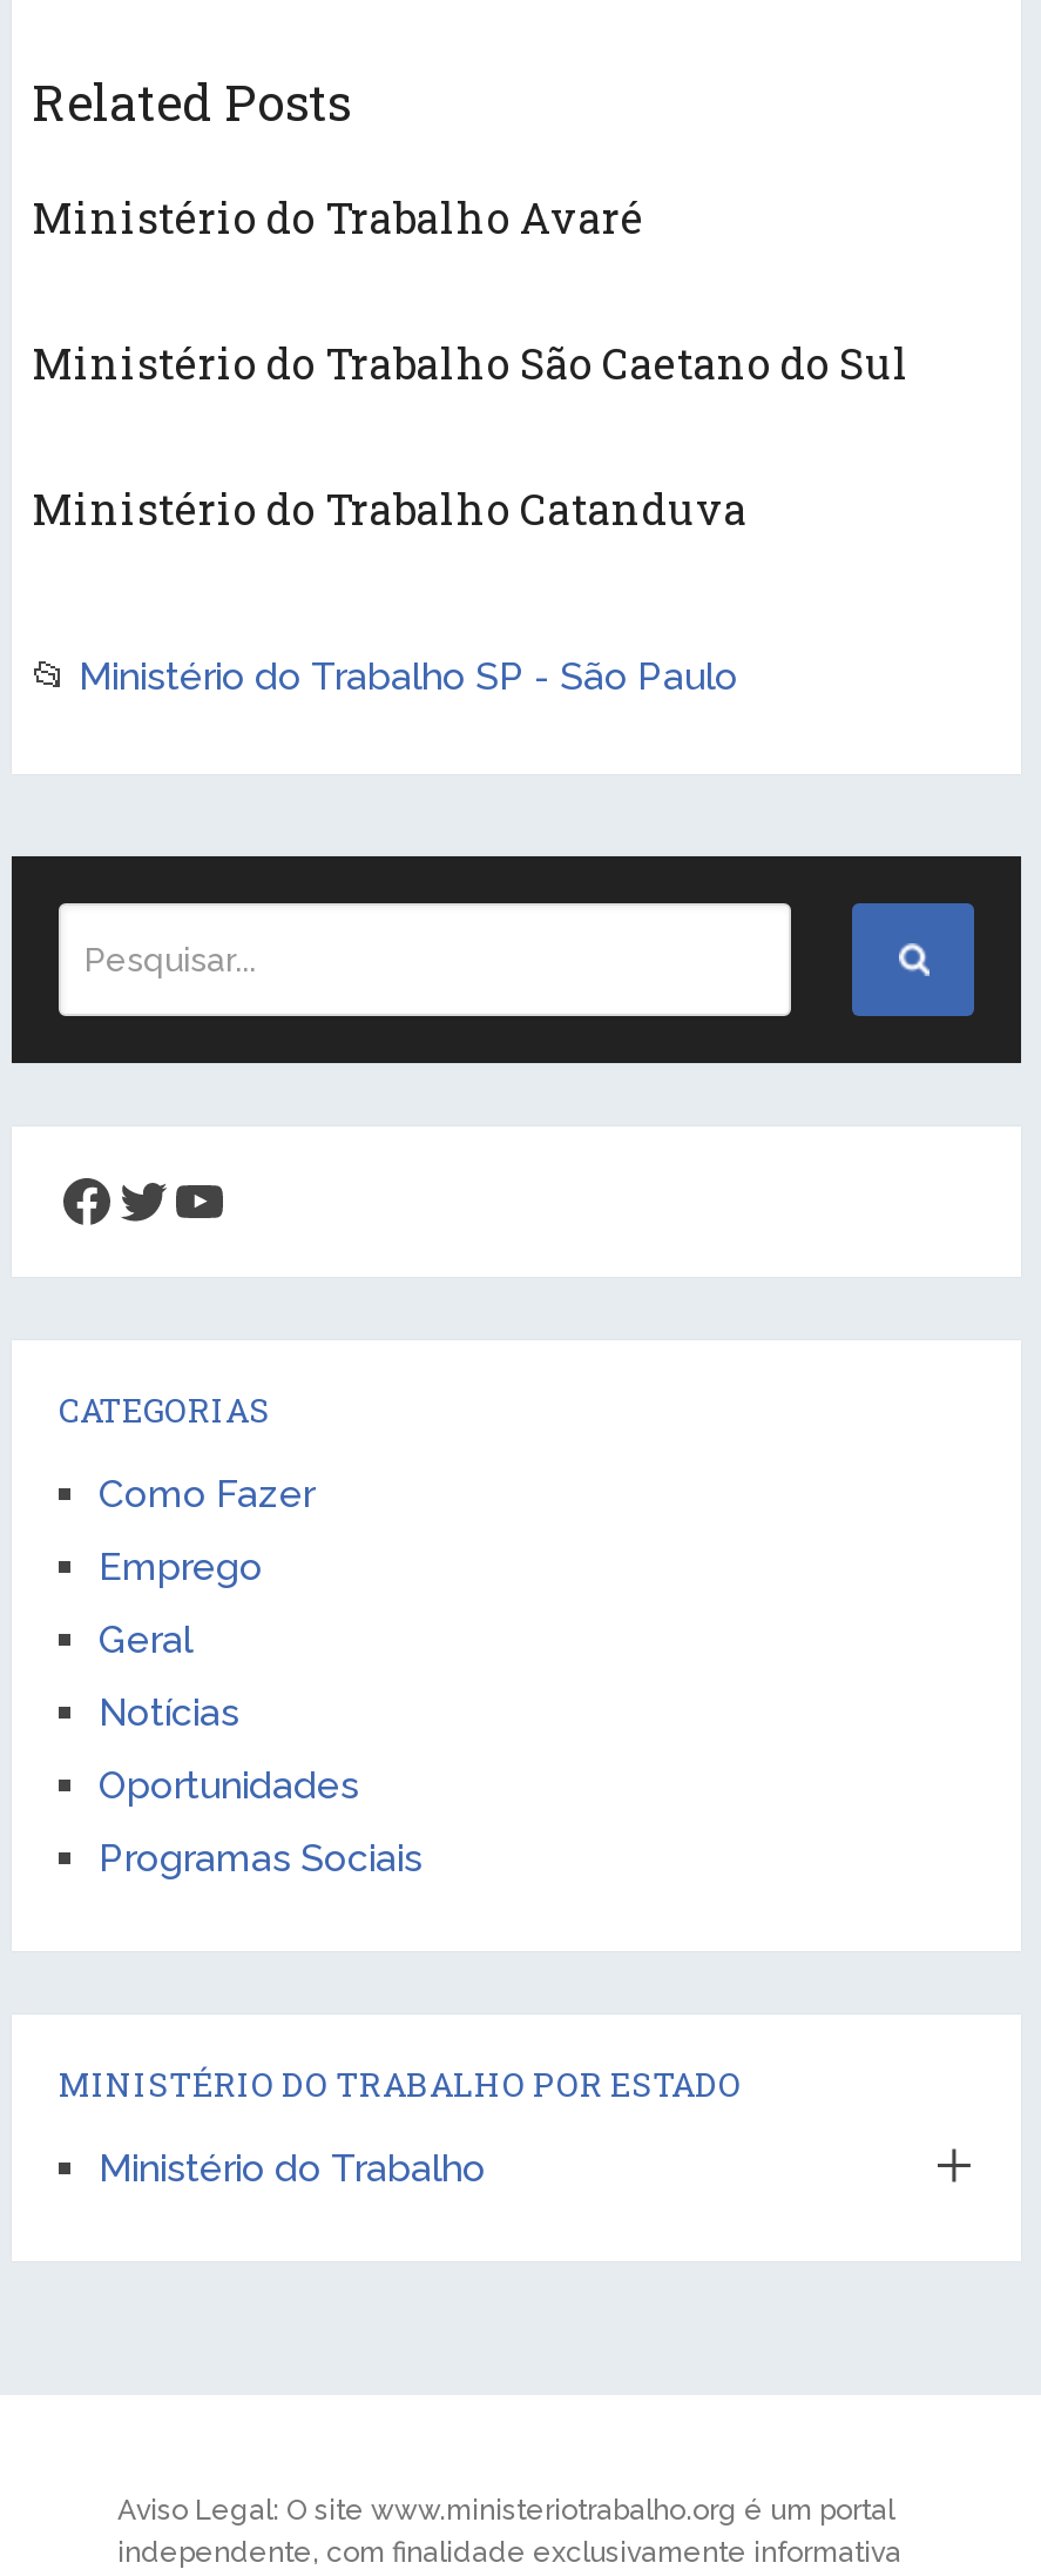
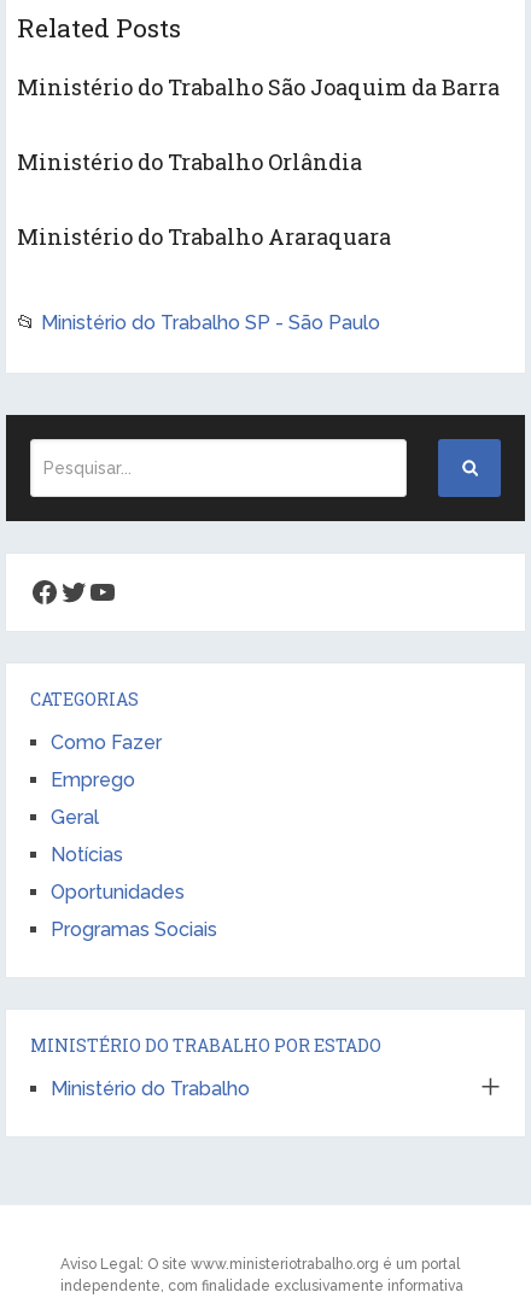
- Ministério do Trabalho Avaré
+ Ministério do Trabalho São Joaquim da Barra

- Ministério do Trabalho São Caetano do Sul
+ Ministério do Trabalho Orlândia

- Ministério do Trabalho Catanduva
+ Ministério do Trabalho Araraquara
